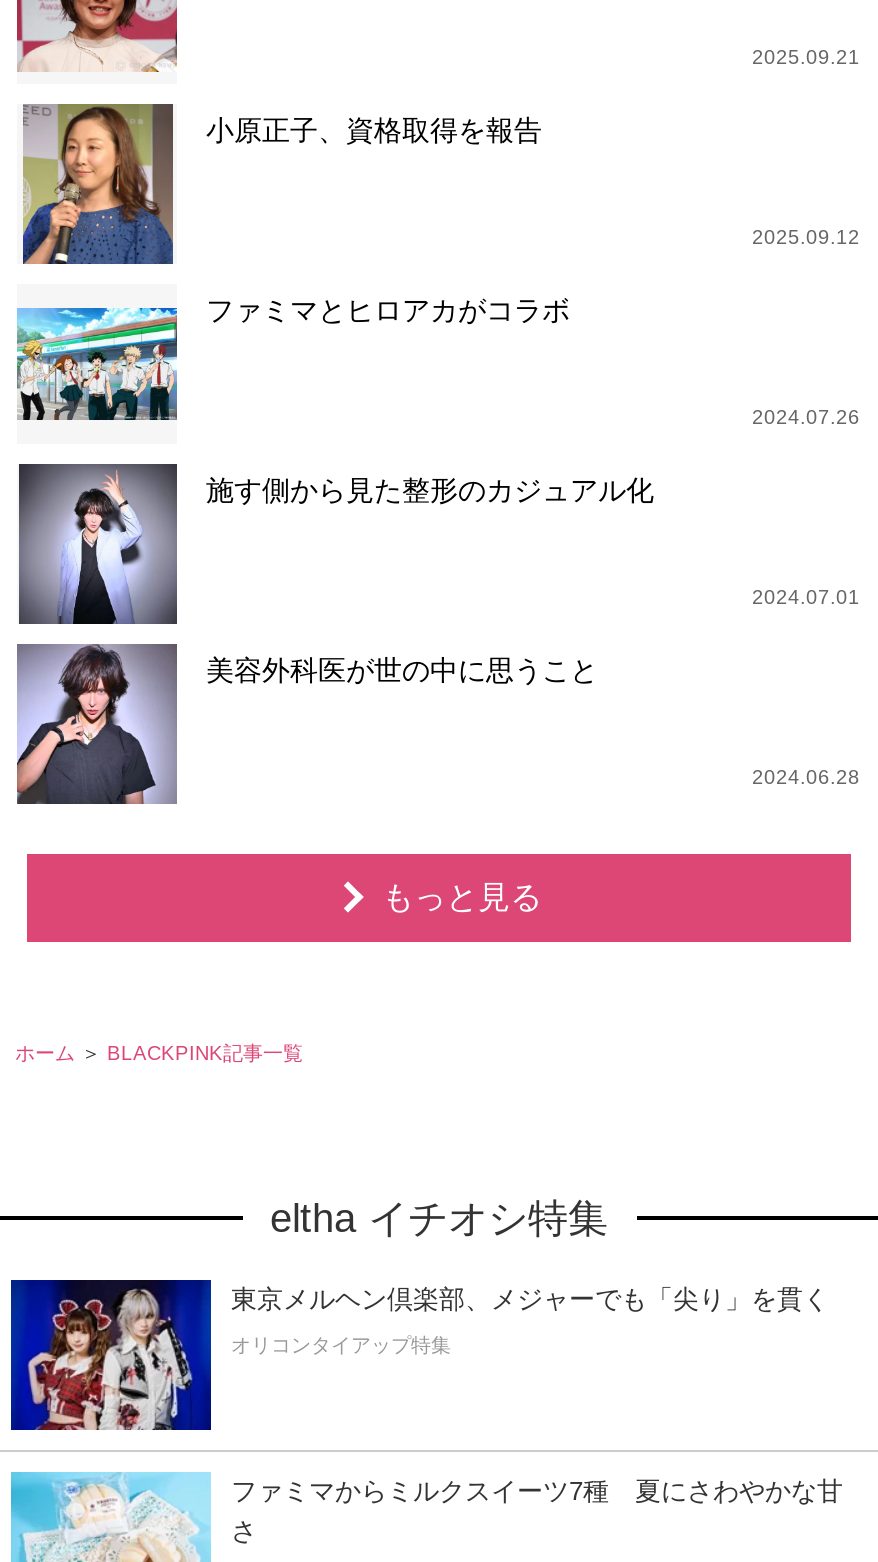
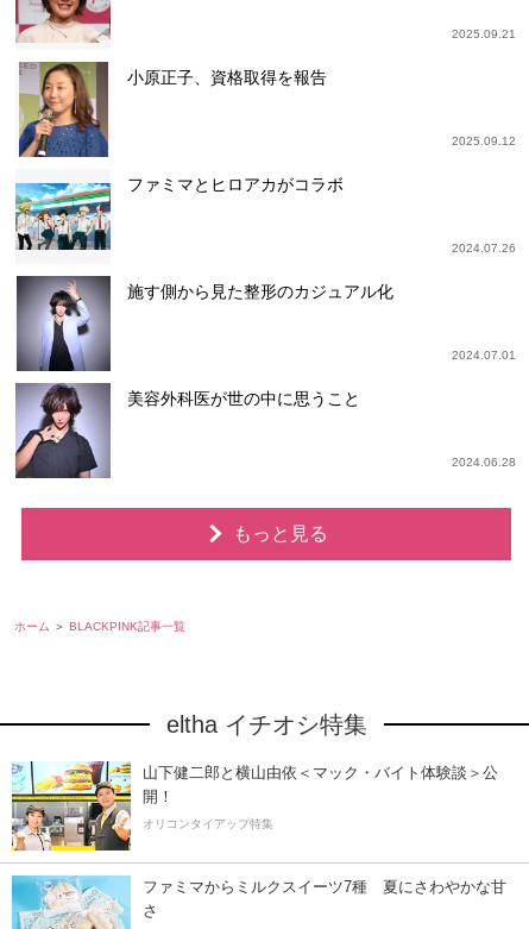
- [image]
- 東京メルヘン倶楽部、メジャーでも「尖り」を貫く
+ [image]
+ 山下健二郎と横山由依＜マック・バイト体験談＞公
+ 開！

moved down: オリコンタイアップ特集
